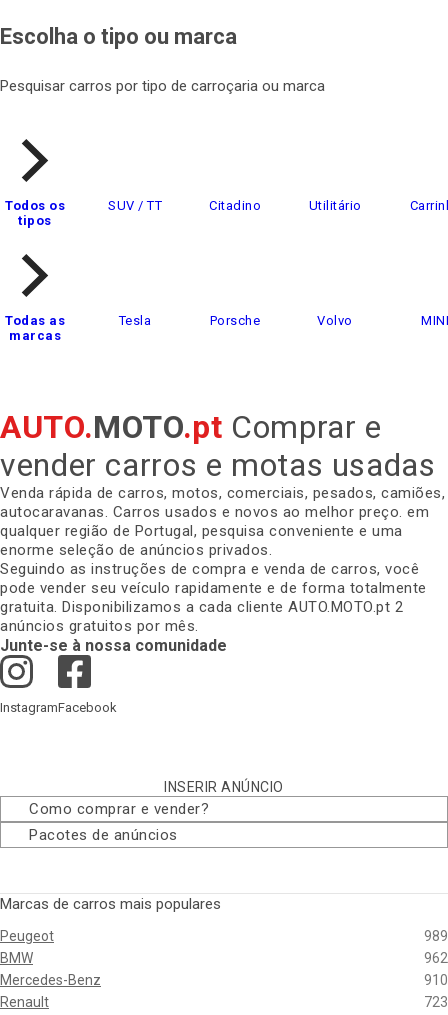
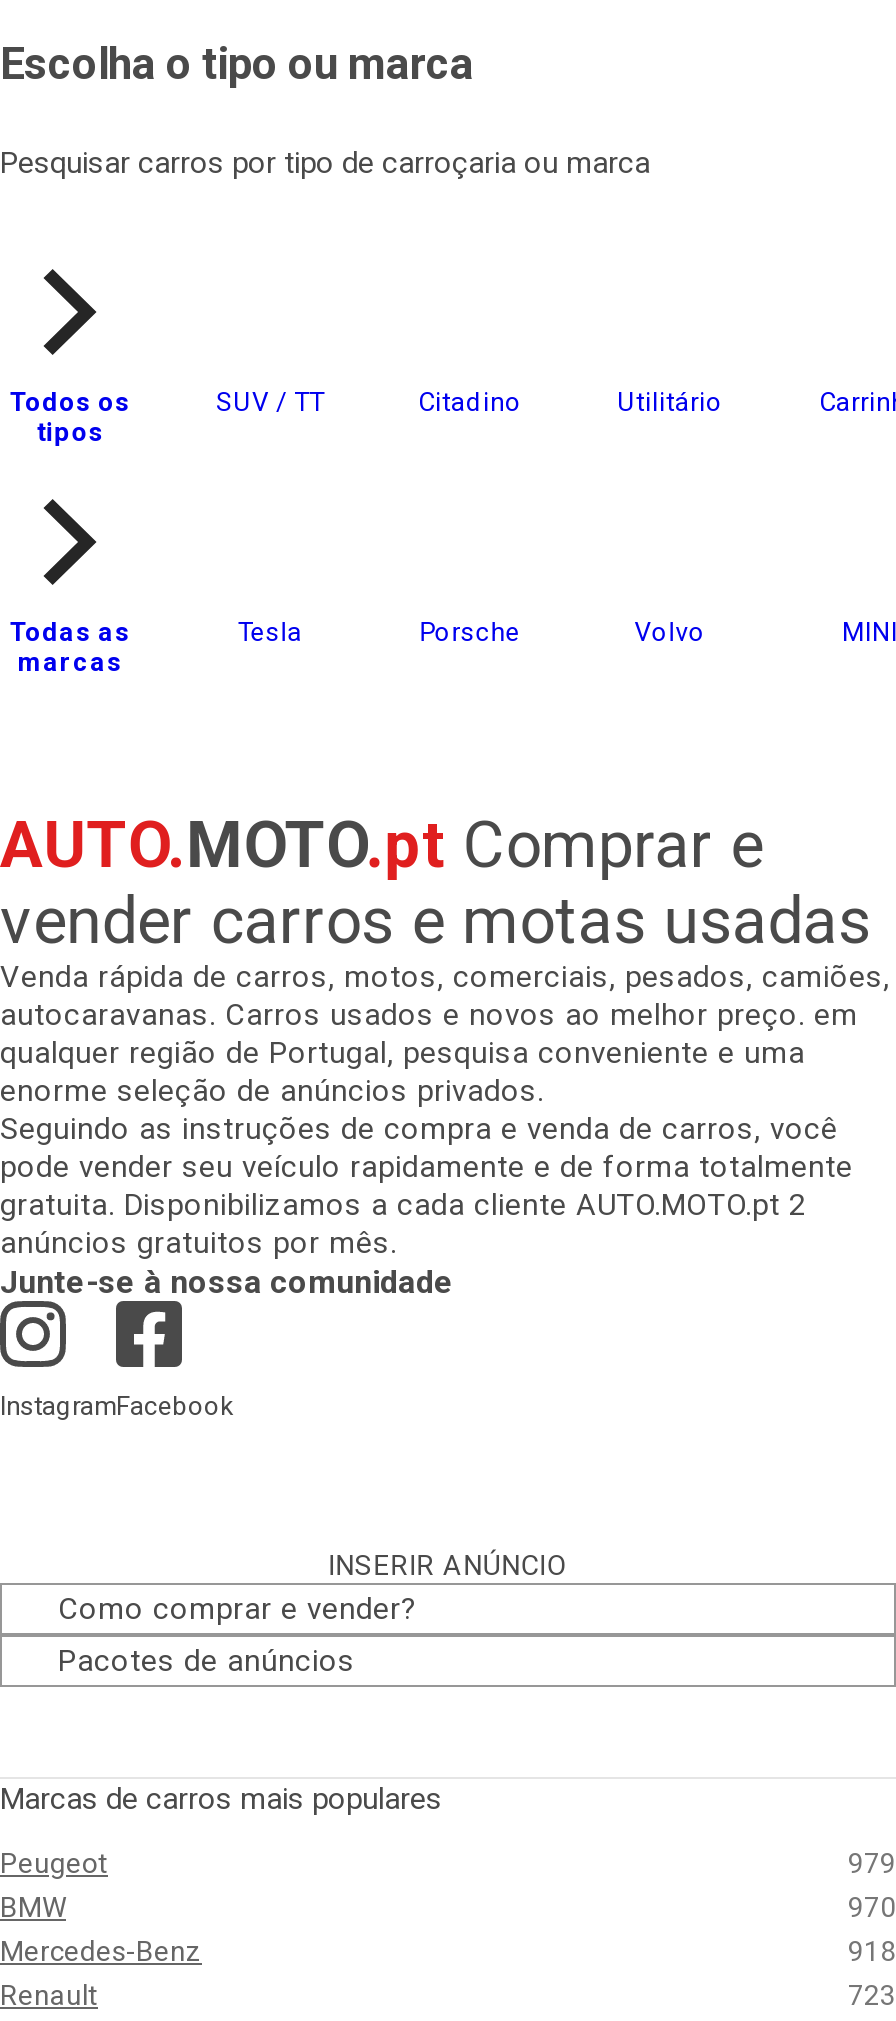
- 989
+ 979

- 962
+ 970

- 910
+ 918
